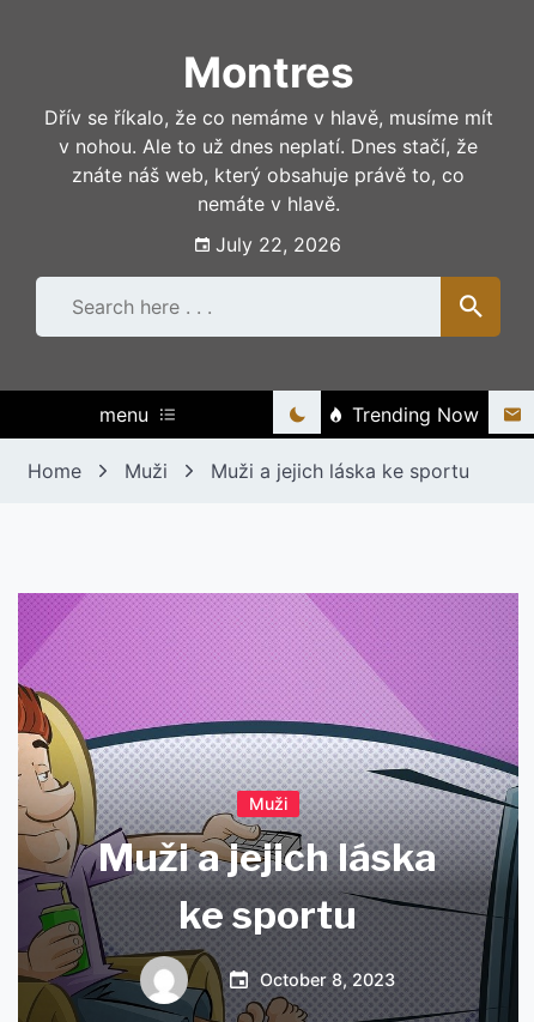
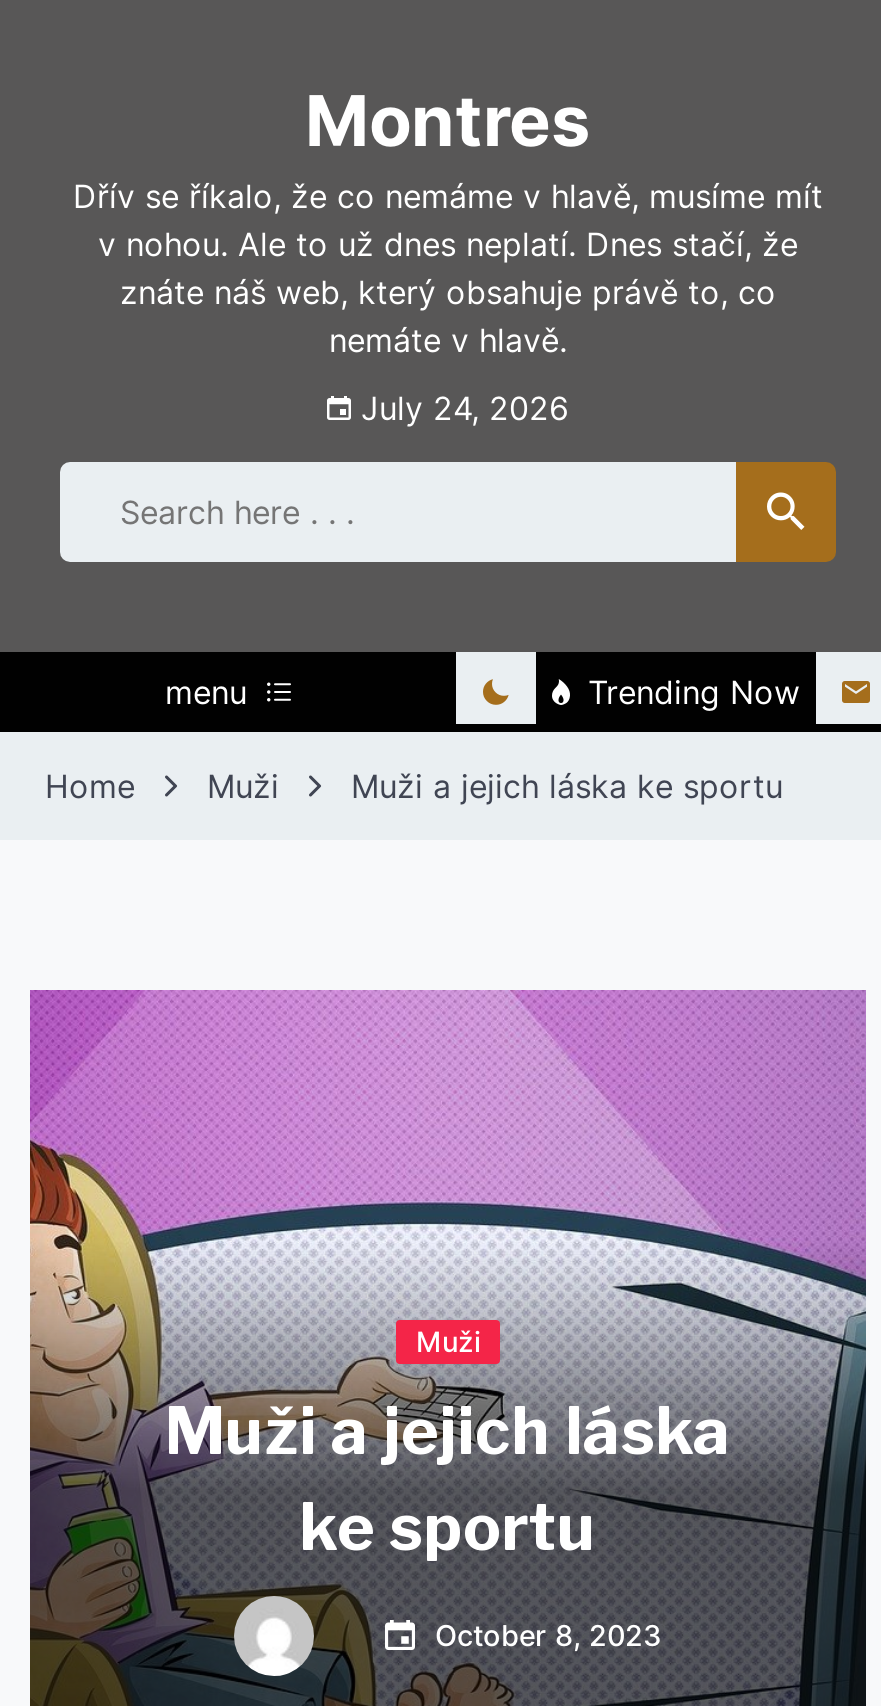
- July 22, 2026
+ July 24, 2026
